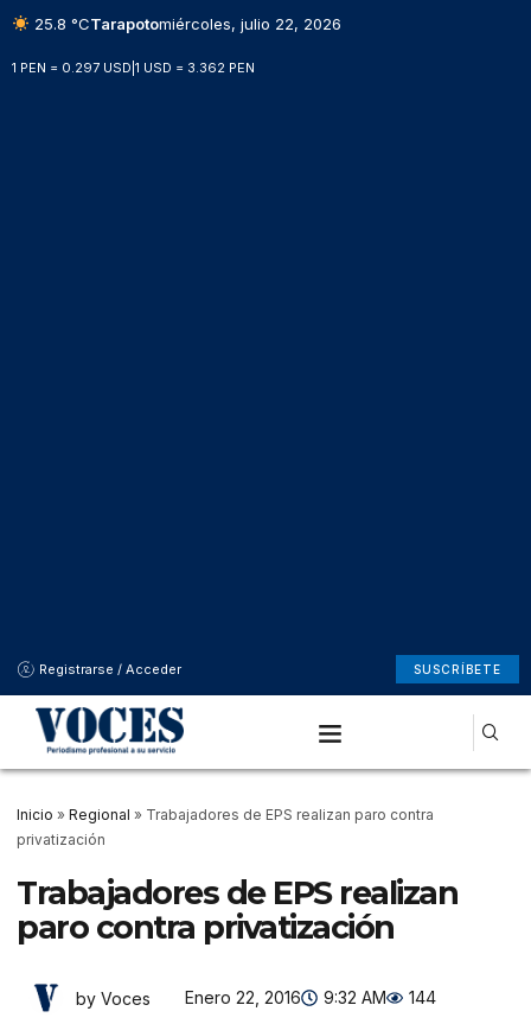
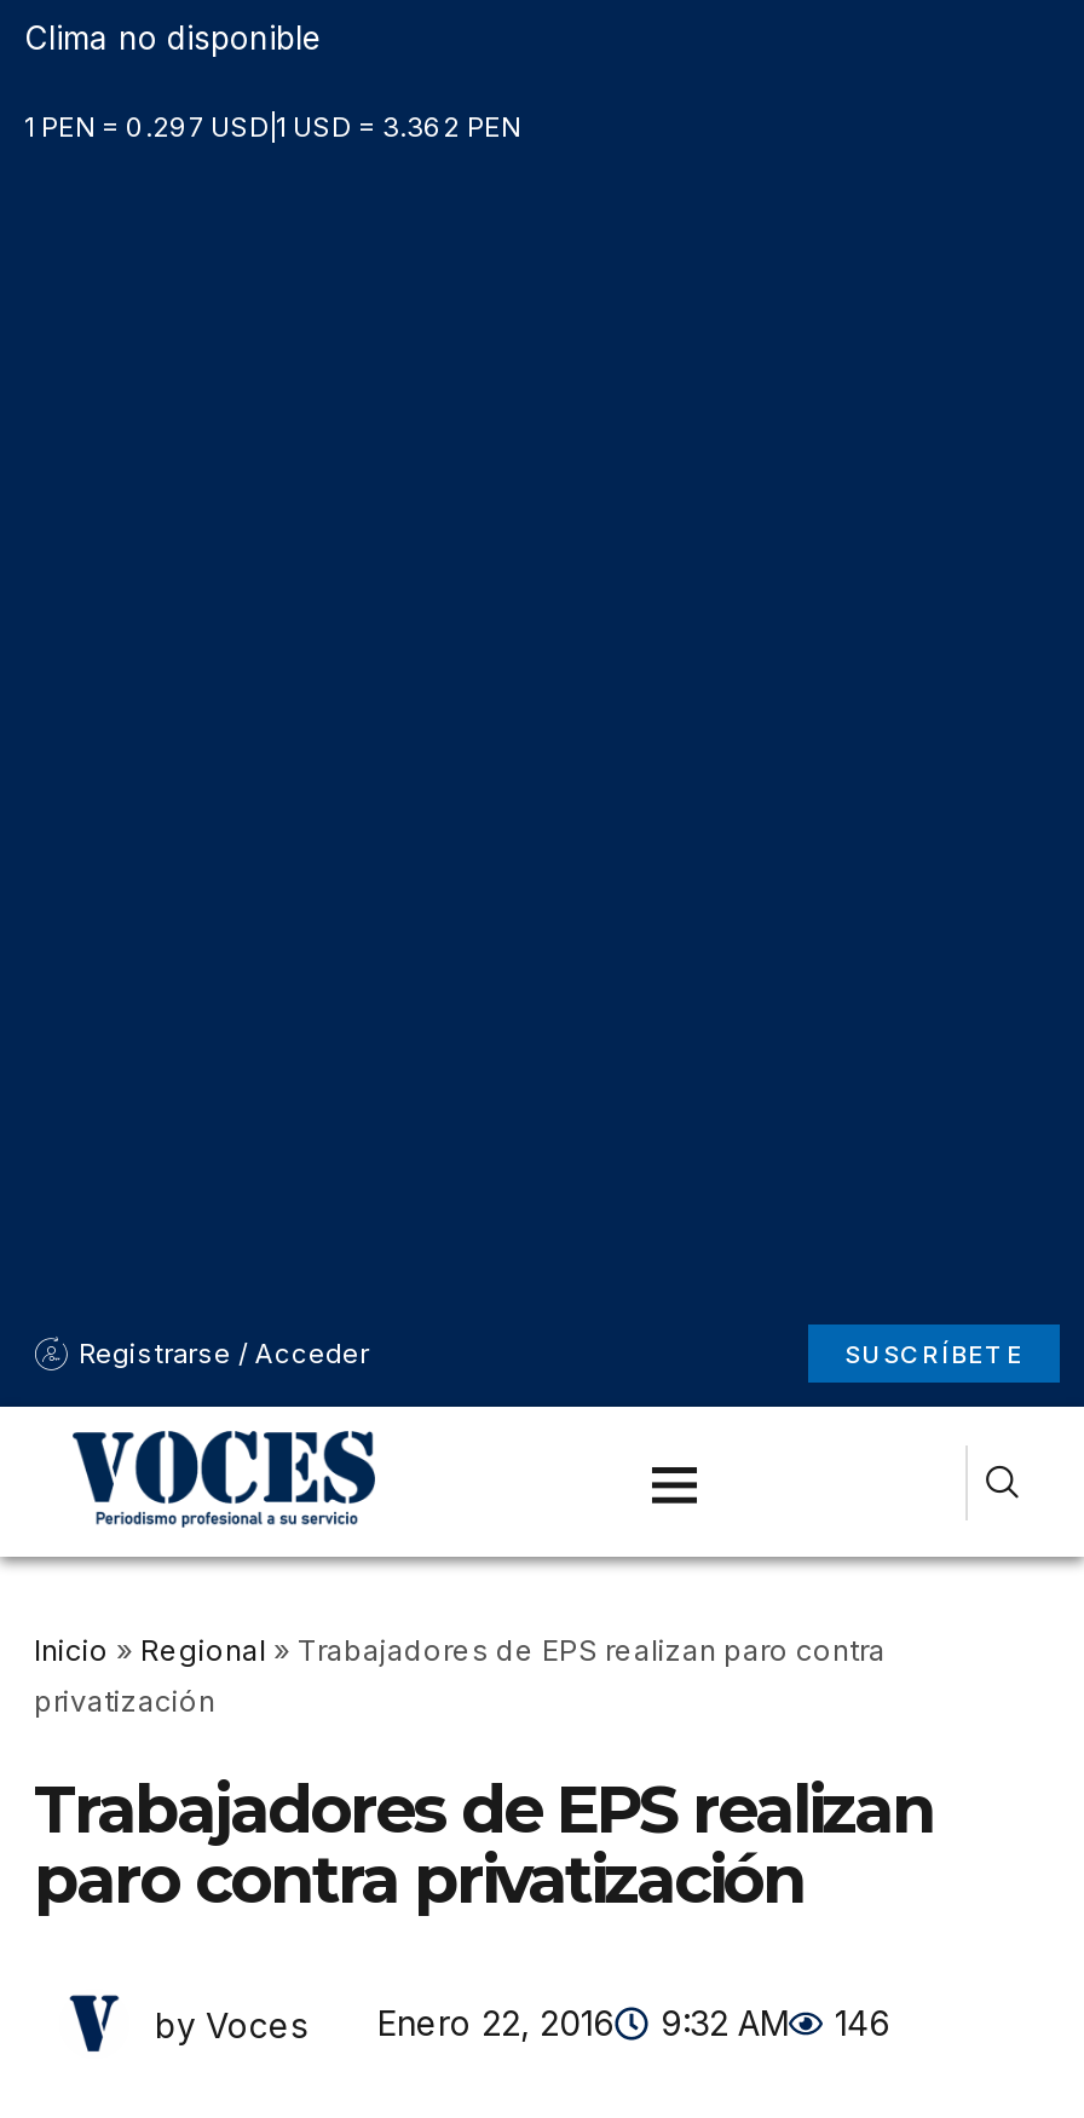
- 25.8 °CTarapotomiércoles, julio 22, 2026
+ Clima no disponible

- by Voces Enero 22, 2016 9:32 AM 144
+ by Voces Enero 22, 2016 9:32 AM 146
